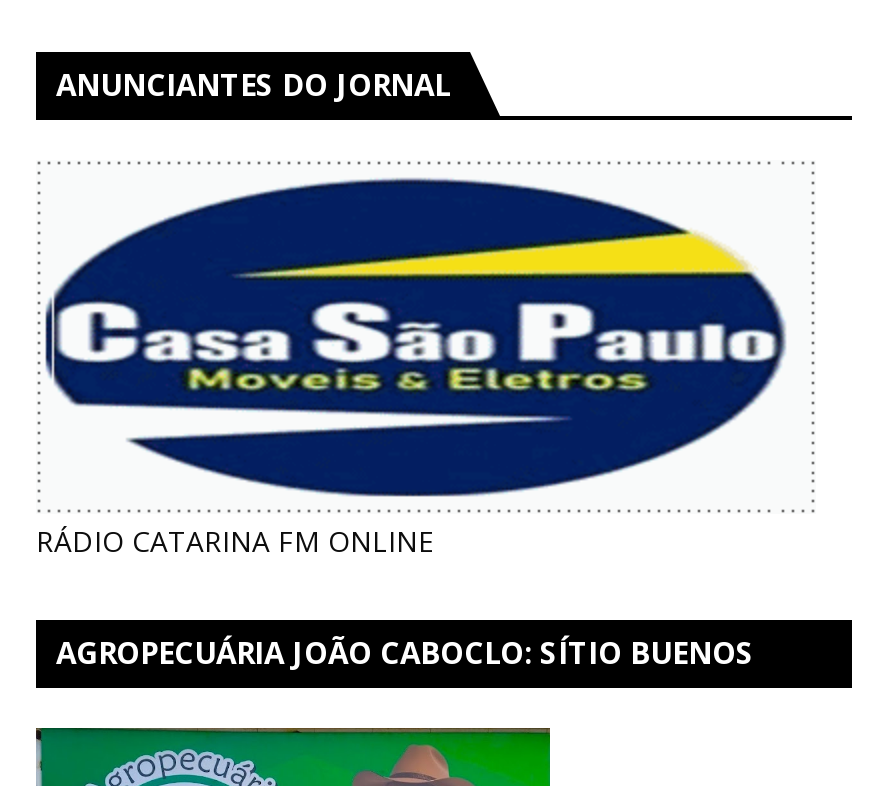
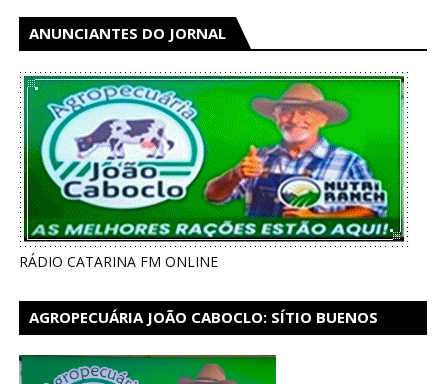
- [image]
+ [image]
